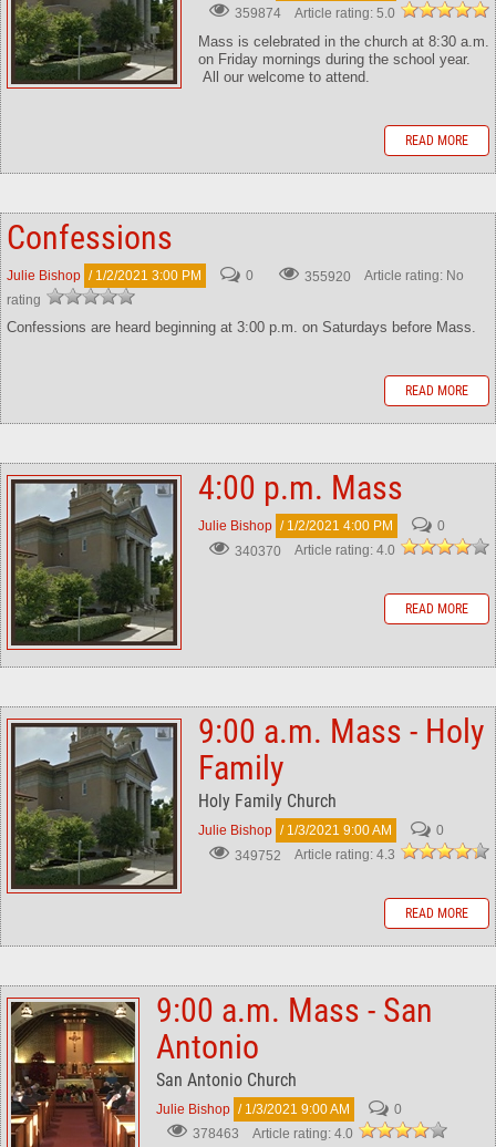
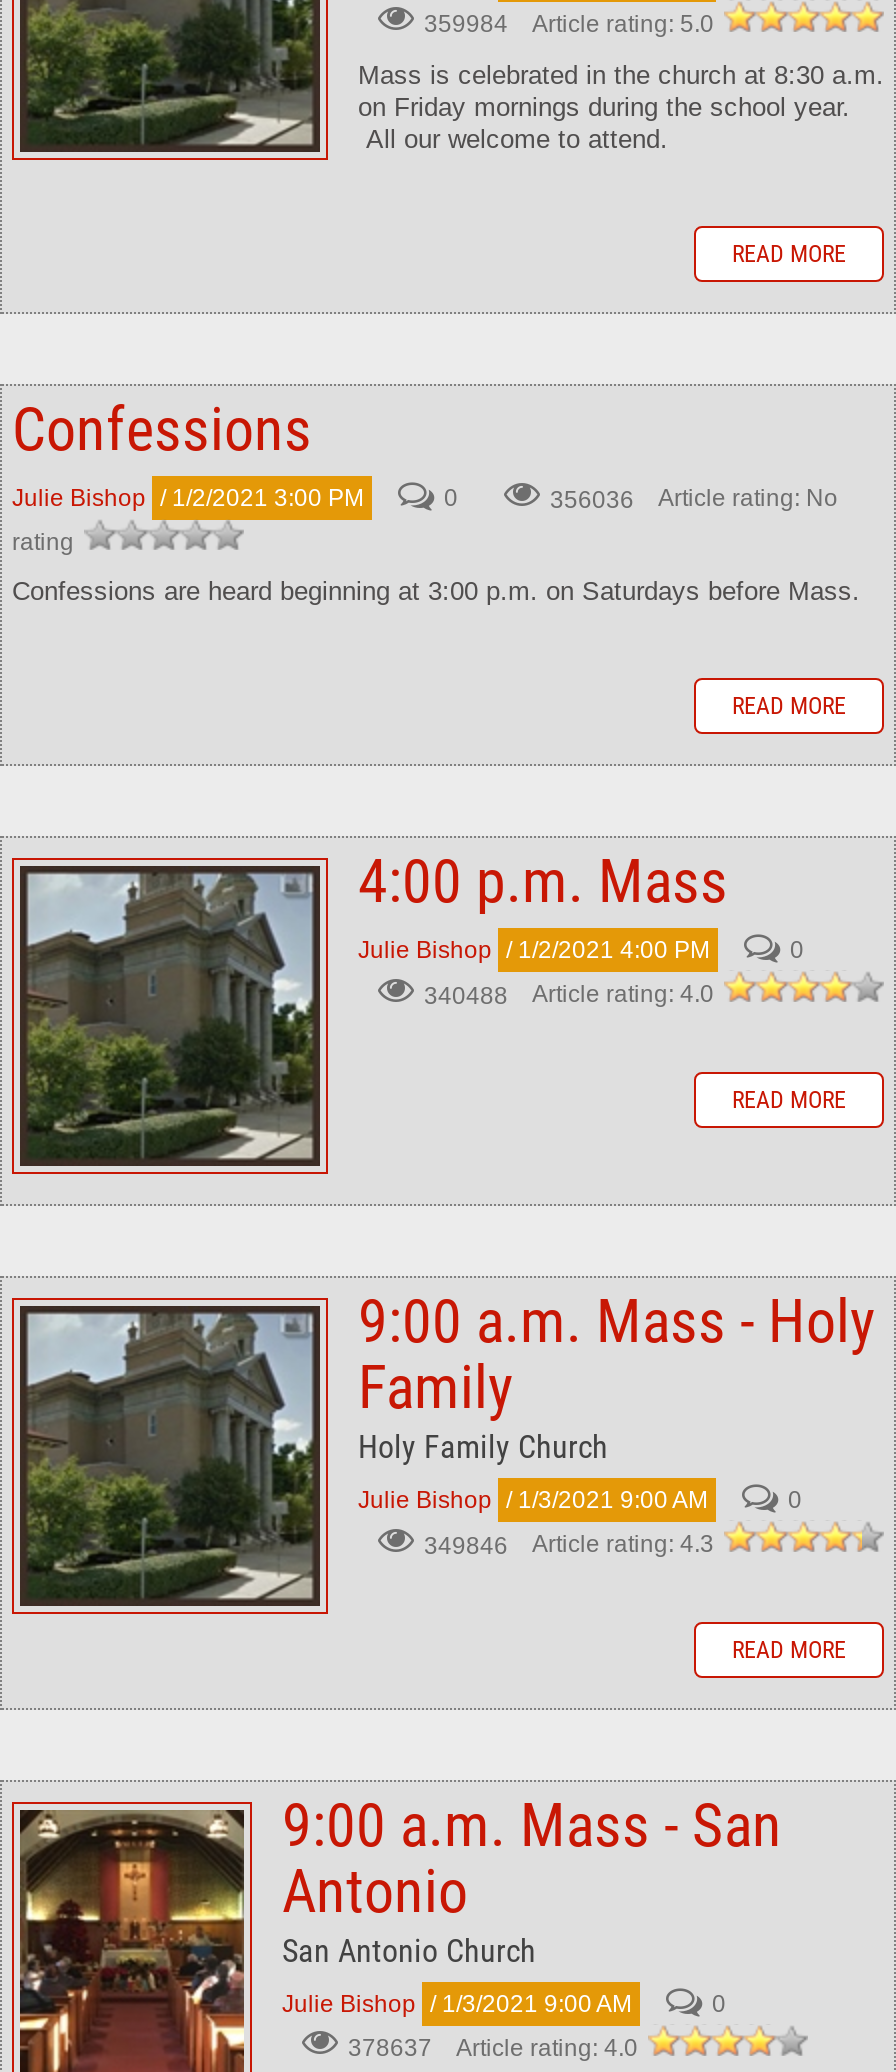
- 359874 Article rating: 5.0
+ 359984 Article rating: 5.0

- 355920 Article rating: No
+ 356036 Article rating: No

- 340370 Article rating: 4.0
+ 340488 Article rating: 4.0

- 349752 Article rating: 4.3
+ 349846 Article rating: 4.3

- 378463 Article rating: 4.0
+ 378637 Article rating: 4.0
